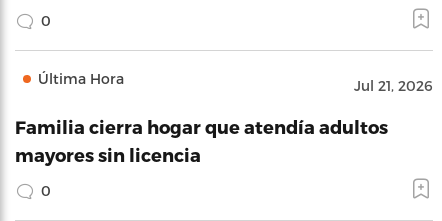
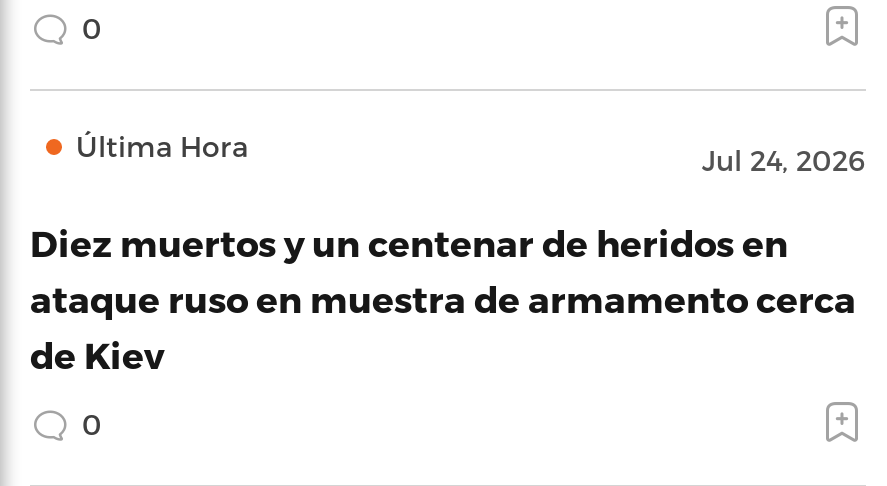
- Jul 21, 2026
+ Jul 24, 2026

- Familia cierra hogar que atendía adultos
- mayores sin licencia
+ Diez muertos y un centenar de heridos en
+ ataque ruso en muestra de armamento cerca
+ de Kiev
